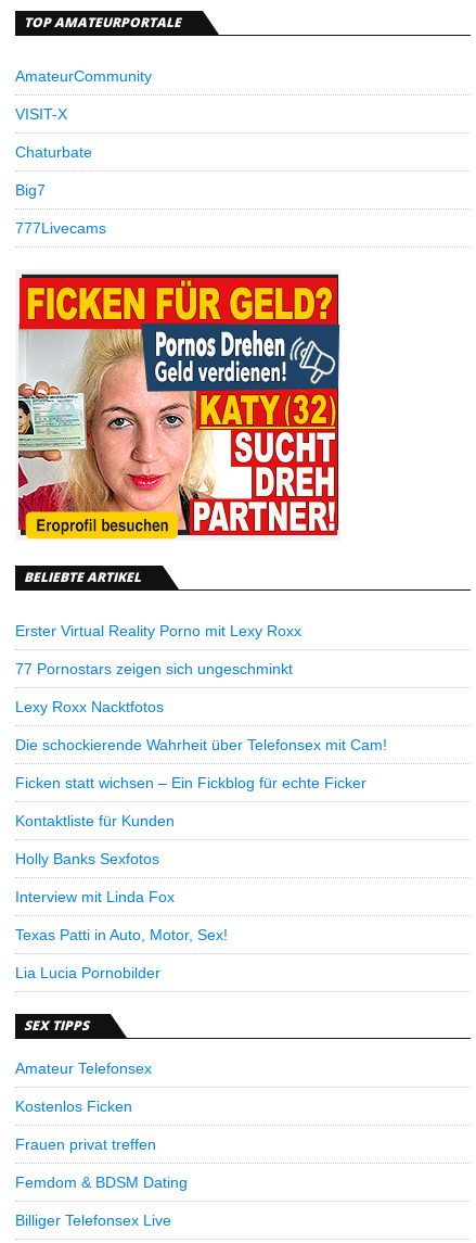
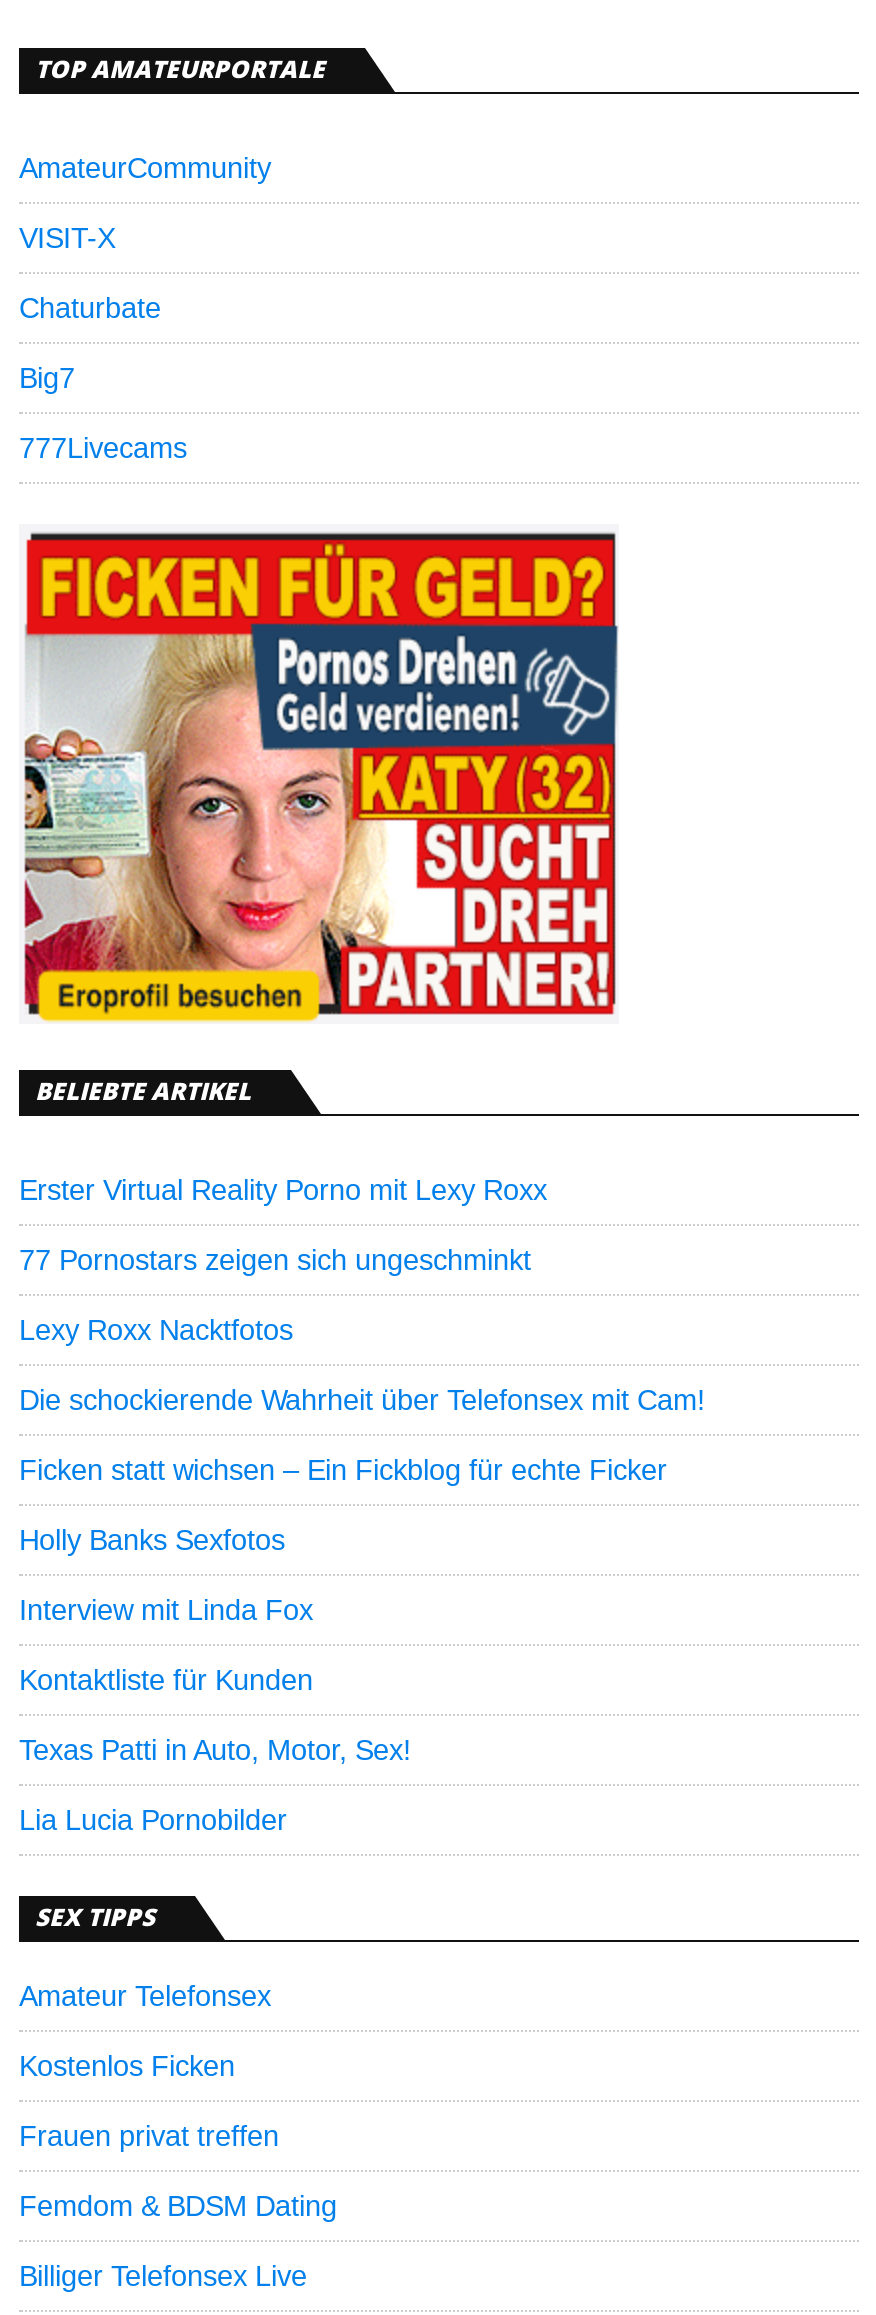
moved down: Kontaktliste für Kunden

moved up: Holly Banks Sexfotos | Interview mit Linda Fox
